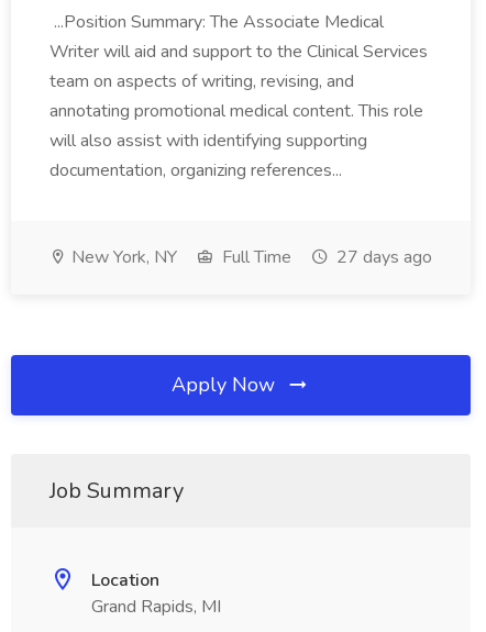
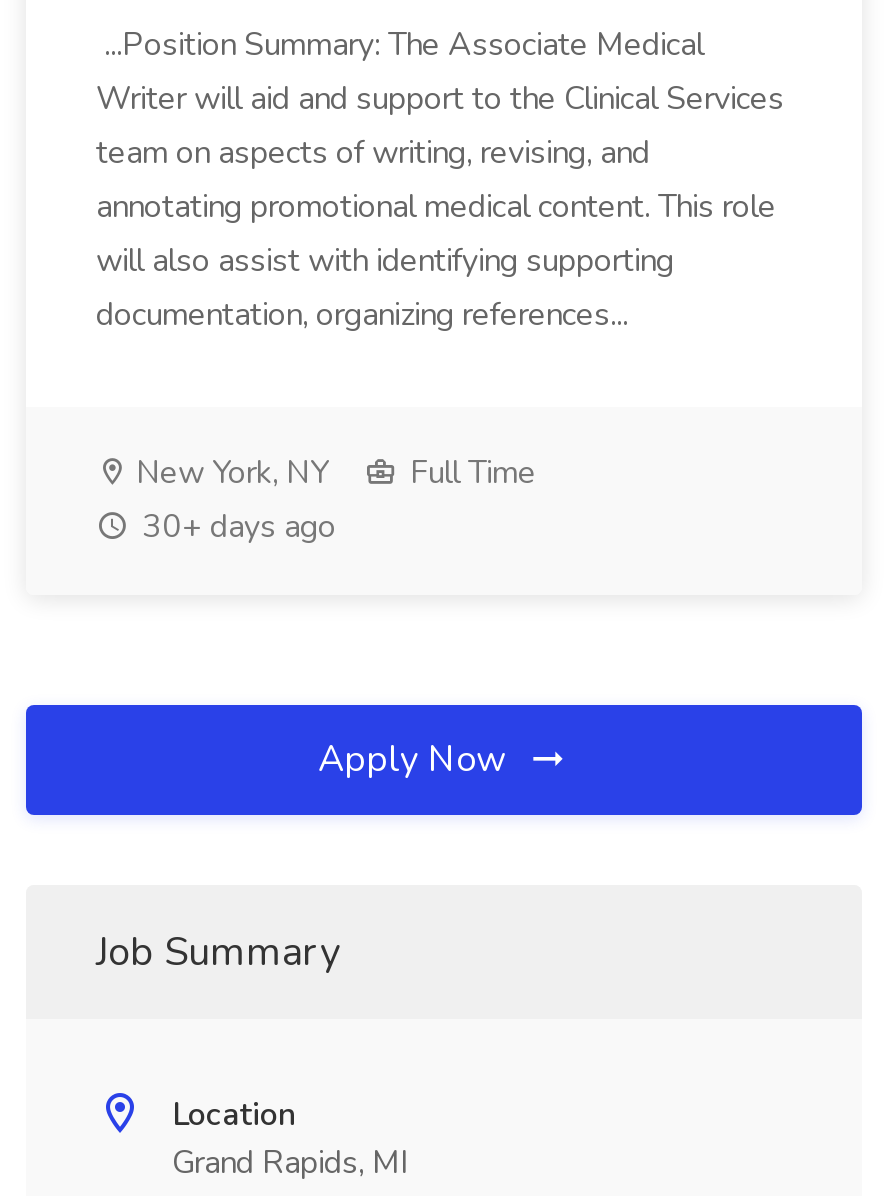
- 27 days ago
+ 30+ days ago
